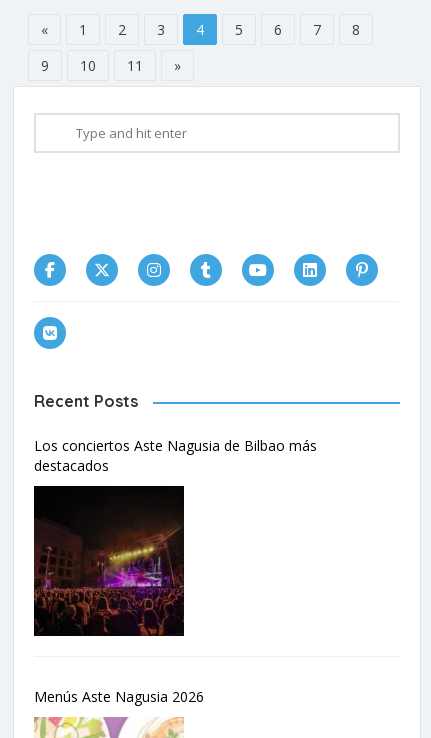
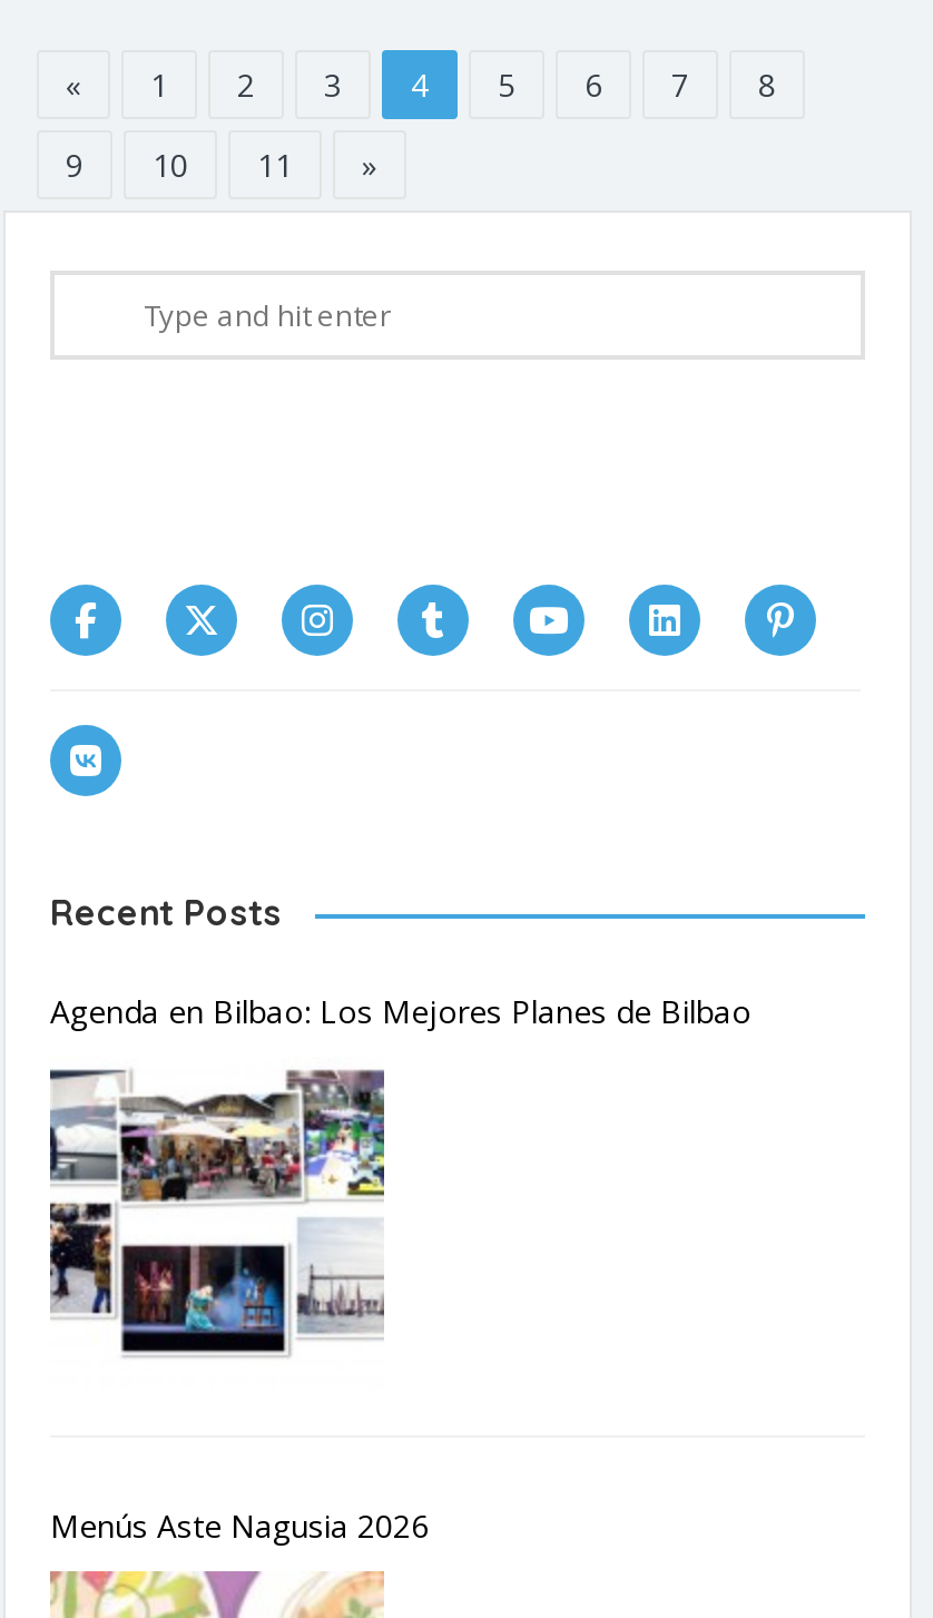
- Los conciertos Aste Nagusia de Bilbao más
- destacados
+ Agenda en Bilbao: Los Mejores Planes de Bilbao

- [image]
+ [image]
